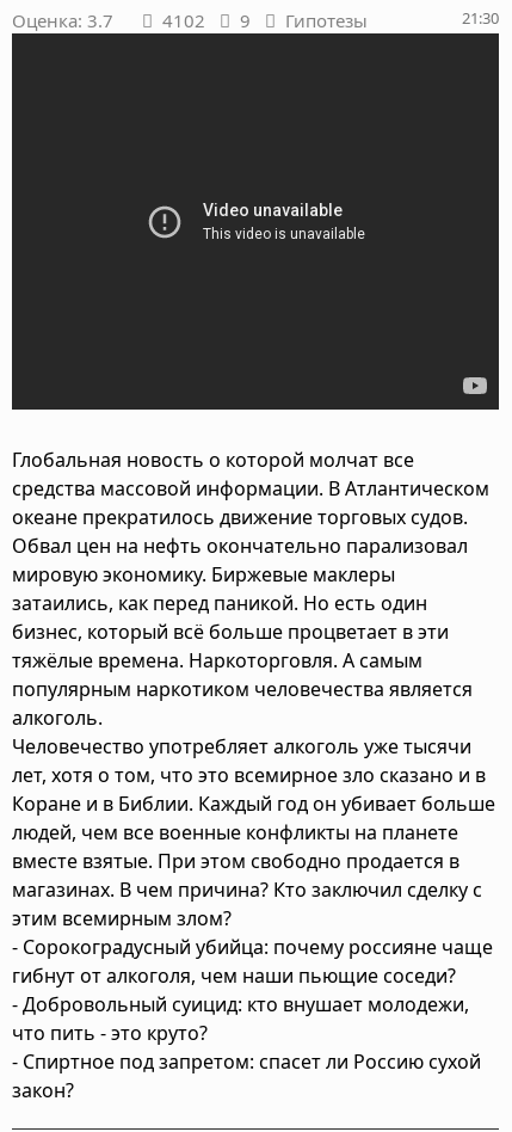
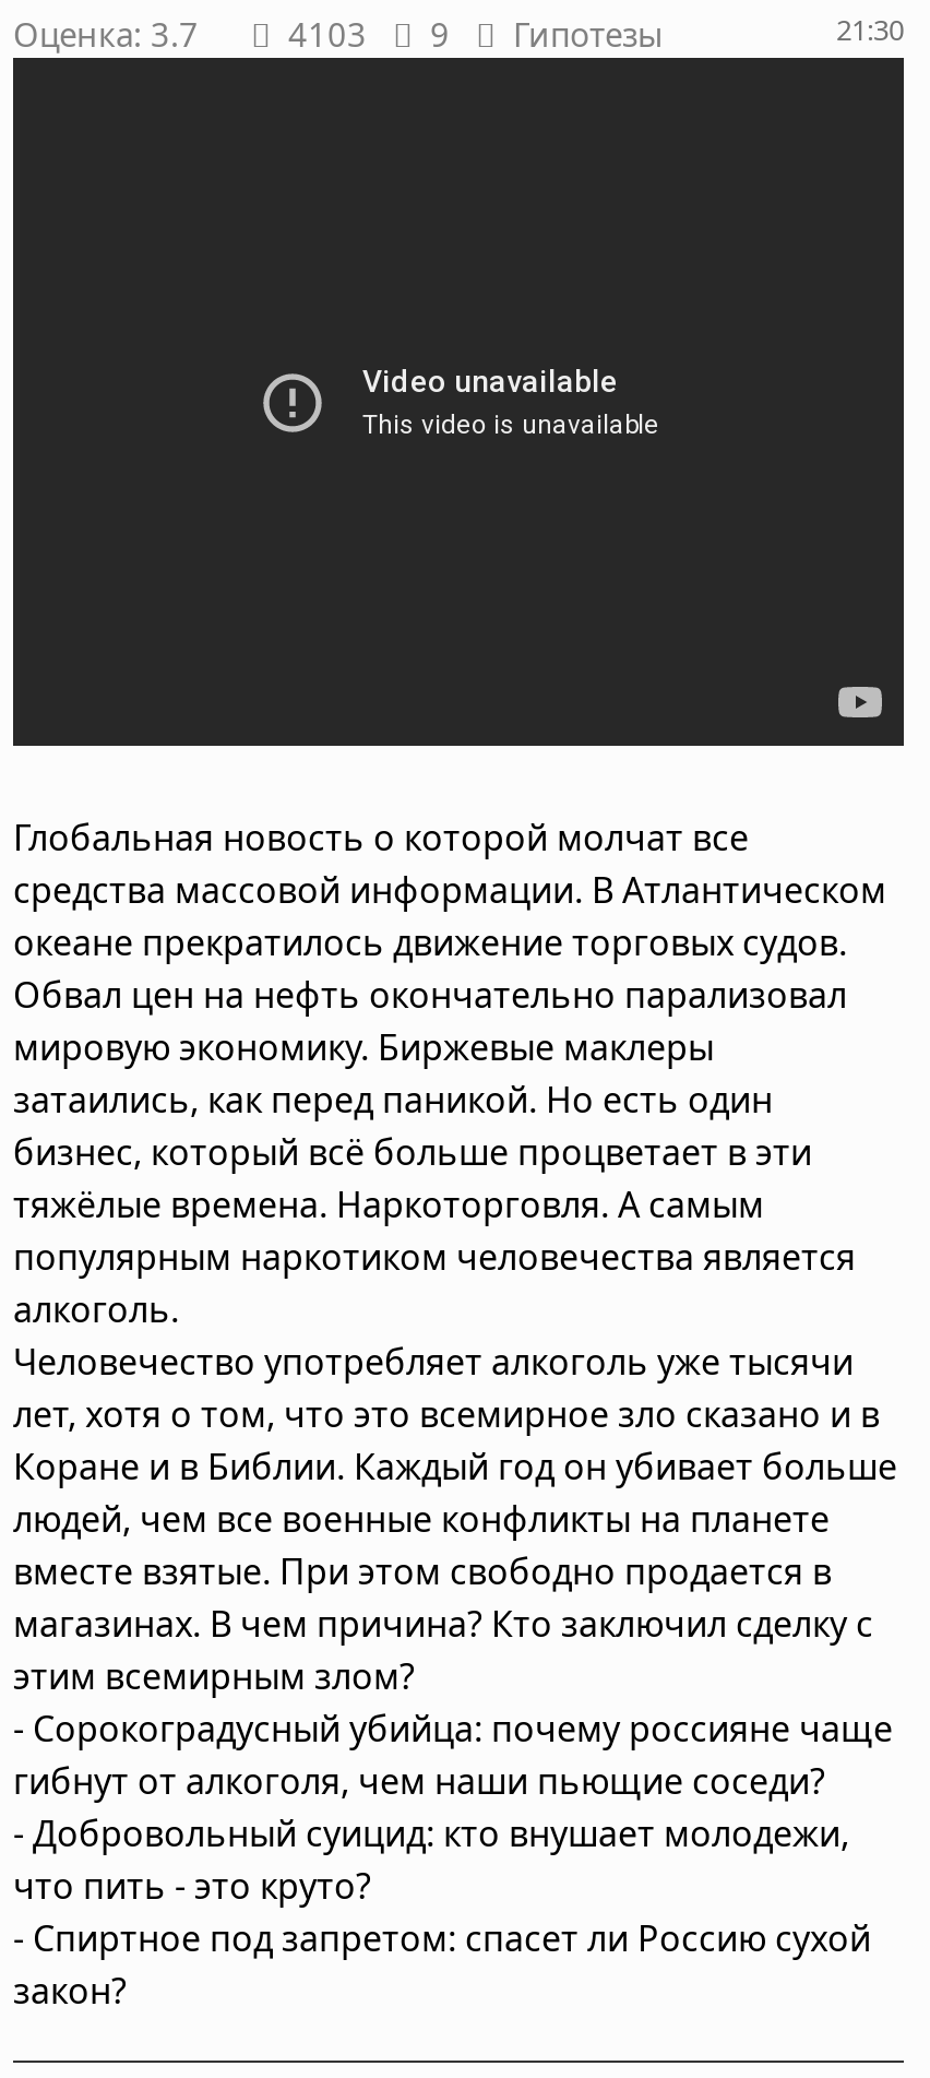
- Оценка: 3.7 4102 9 Гипотезы
+ Оценка: 3.7 4103 9 Гипотезы
